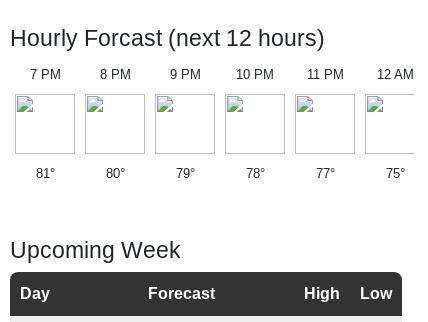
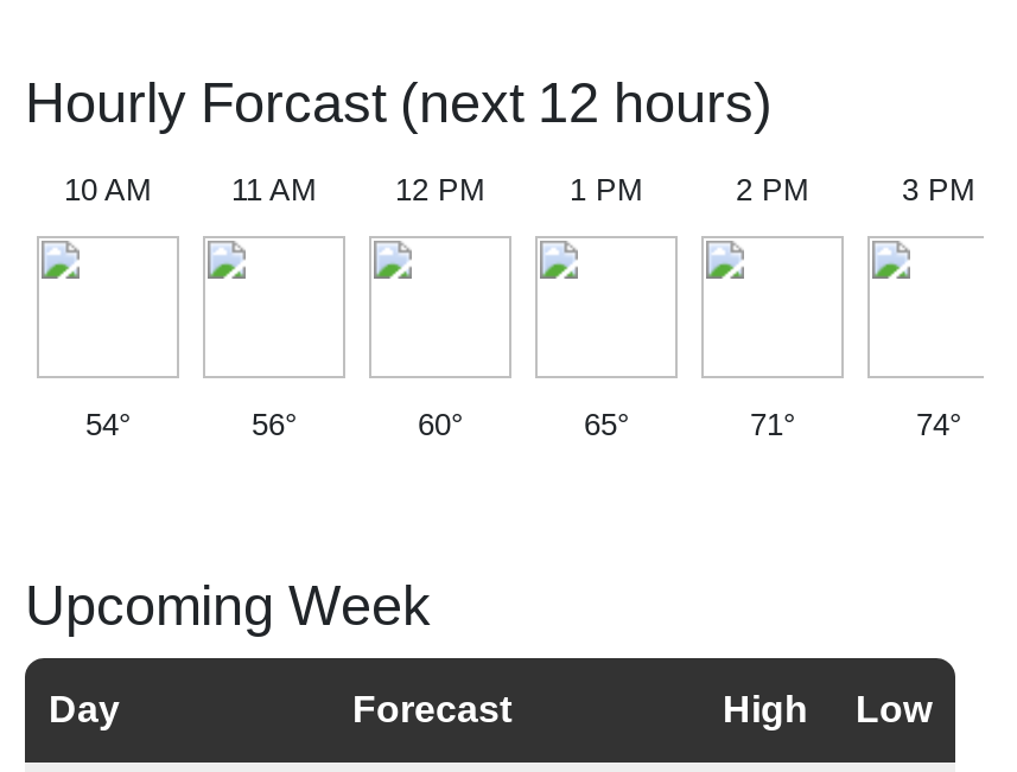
- 7 PM
- 8 PM
- 9 PM
- 10 PM
- 11 PM
- 12 AM
+ 10 AM
+ 11 AM
+ 12 PM
+ 1 PM
+ 2 PM
+ 3 PM

- 81°
- 80°
- 79°
- 78°
- 77°
- 75°
+ 54°
+ 56°
+ 60°
+ 65°
+ 71°
+ 74°
